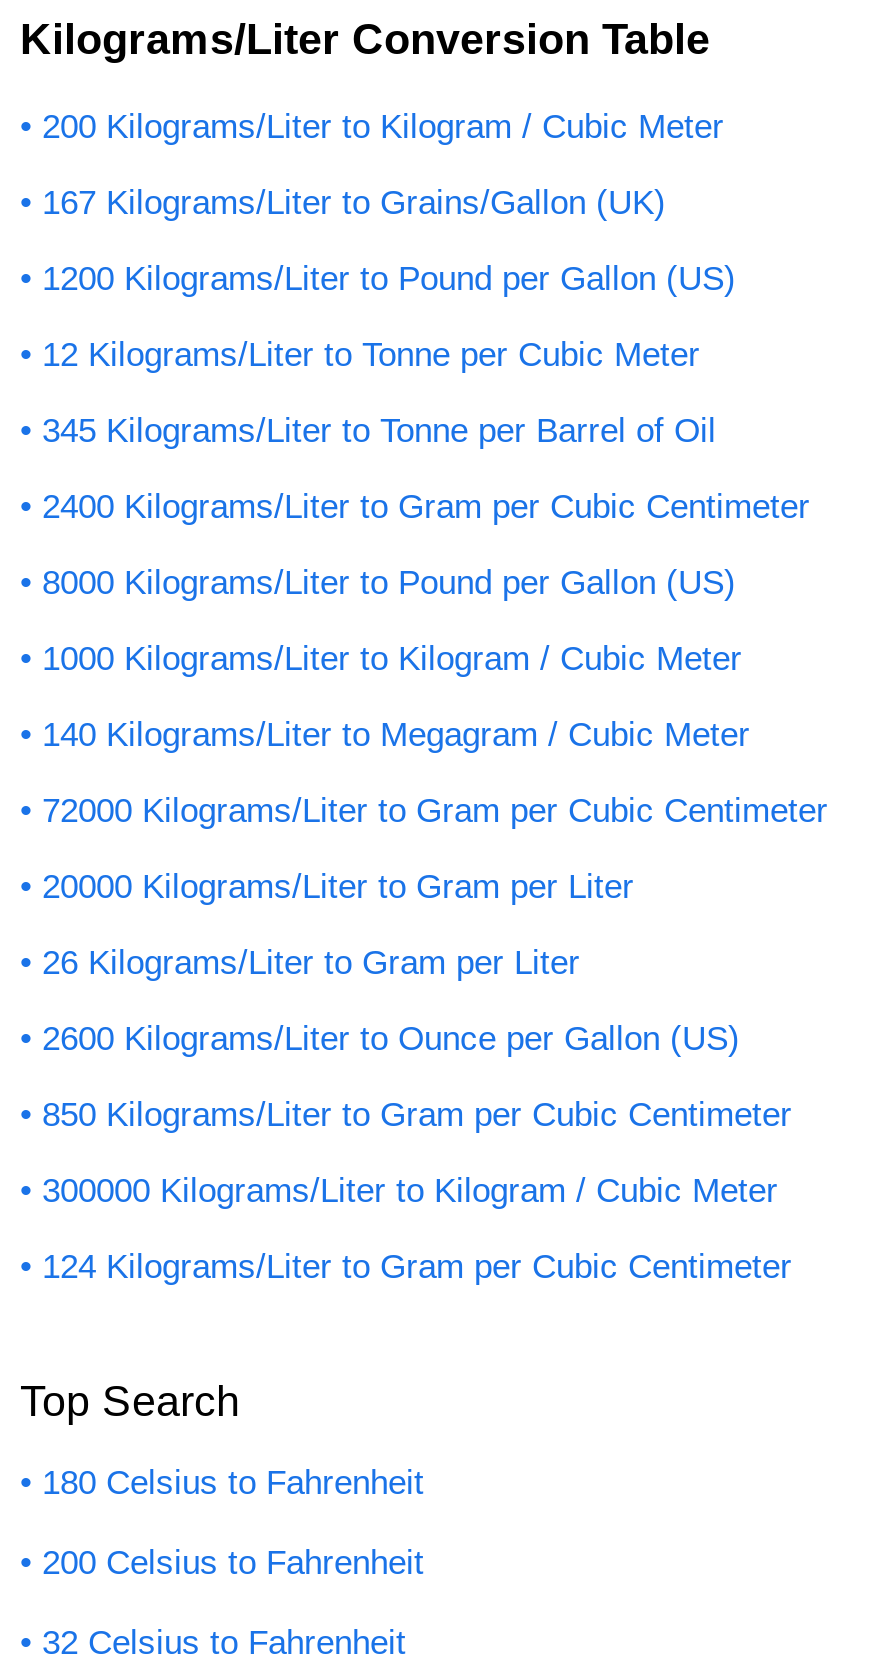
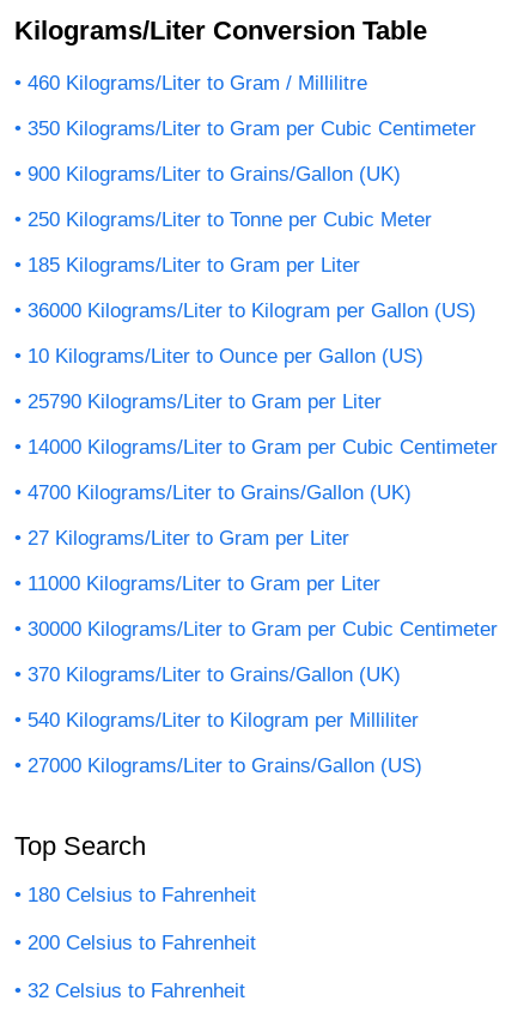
- 200 Kilograms/Liter to Kilogram / Cubic Meter
+ 460 Kilograms/Liter to Gram / Millilitre

- 167 Kilograms/Liter to Grains/Gallon (UK)
+ 350 Kilograms/Liter to Gram per Cubic Centimeter

- 1200 Kilograms/Liter to Pound per Gallon (US)
+ 900 Kilograms/Liter to Grains/Gallon (UK)

- 12 Kilograms/Liter to Tonne per Cubic Meter
+ 250 Kilograms/Liter to Tonne per Cubic Meter

- 345 Kilograms/Liter to Tonne per Barrel of Oil
+ 185 Kilograms/Liter to Gram per Liter

- 2400 Kilograms/Liter to Gram per Cubic Centimeter
+ 36000 Kilograms/Liter to Kilogram per Gallon (US)

- 8000 Kilograms/Liter to Pound per Gallon (US)
+ 10 Kilograms/Liter to Ounce per Gallon (US)

- 1000 Kilograms/Liter to Kilogram / Cubic Meter
+ 25790 Kilograms/Liter to Gram per Liter

- 140 Kilograms/Liter to Megagram / Cubic Meter
+ 14000 Kilograms/Liter to Gram per Cubic Centimeter

- 72000 Kilograms/Liter to Gram per Cubic Centimeter
+ 4700 Kilograms/Liter to Grains/Gallon (UK)

- 20000 Kilograms/Liter to Gram per Liter
+ 27 Kilograms/Liter to Gram per Liter

- 26 Kilograms/Liter to Gram per Liter
+ 11000 Kilograms/Liter to Gram per Liter

- 2600 Kilograms/Liter to Ounce per Gallon (US)
+ 30000 Kilograms/Liter to Gram per Cubic Centimeter

- 850 Kilograms/Liter to Gram per Cubic Centimeter
+ 370 Kilograms/Liter to Grains/Gallon (UK)

- 300000 Kilograms/Liter to Kilogram / Cubic Meter
+ 540 Kilograms/Liter to Kilogram per Milliliter

- 124 Kilograms/Liter to Gram per Cubic Centimeter
+ 27000 Kilograms/Liter to Grains/Gallon (US)
